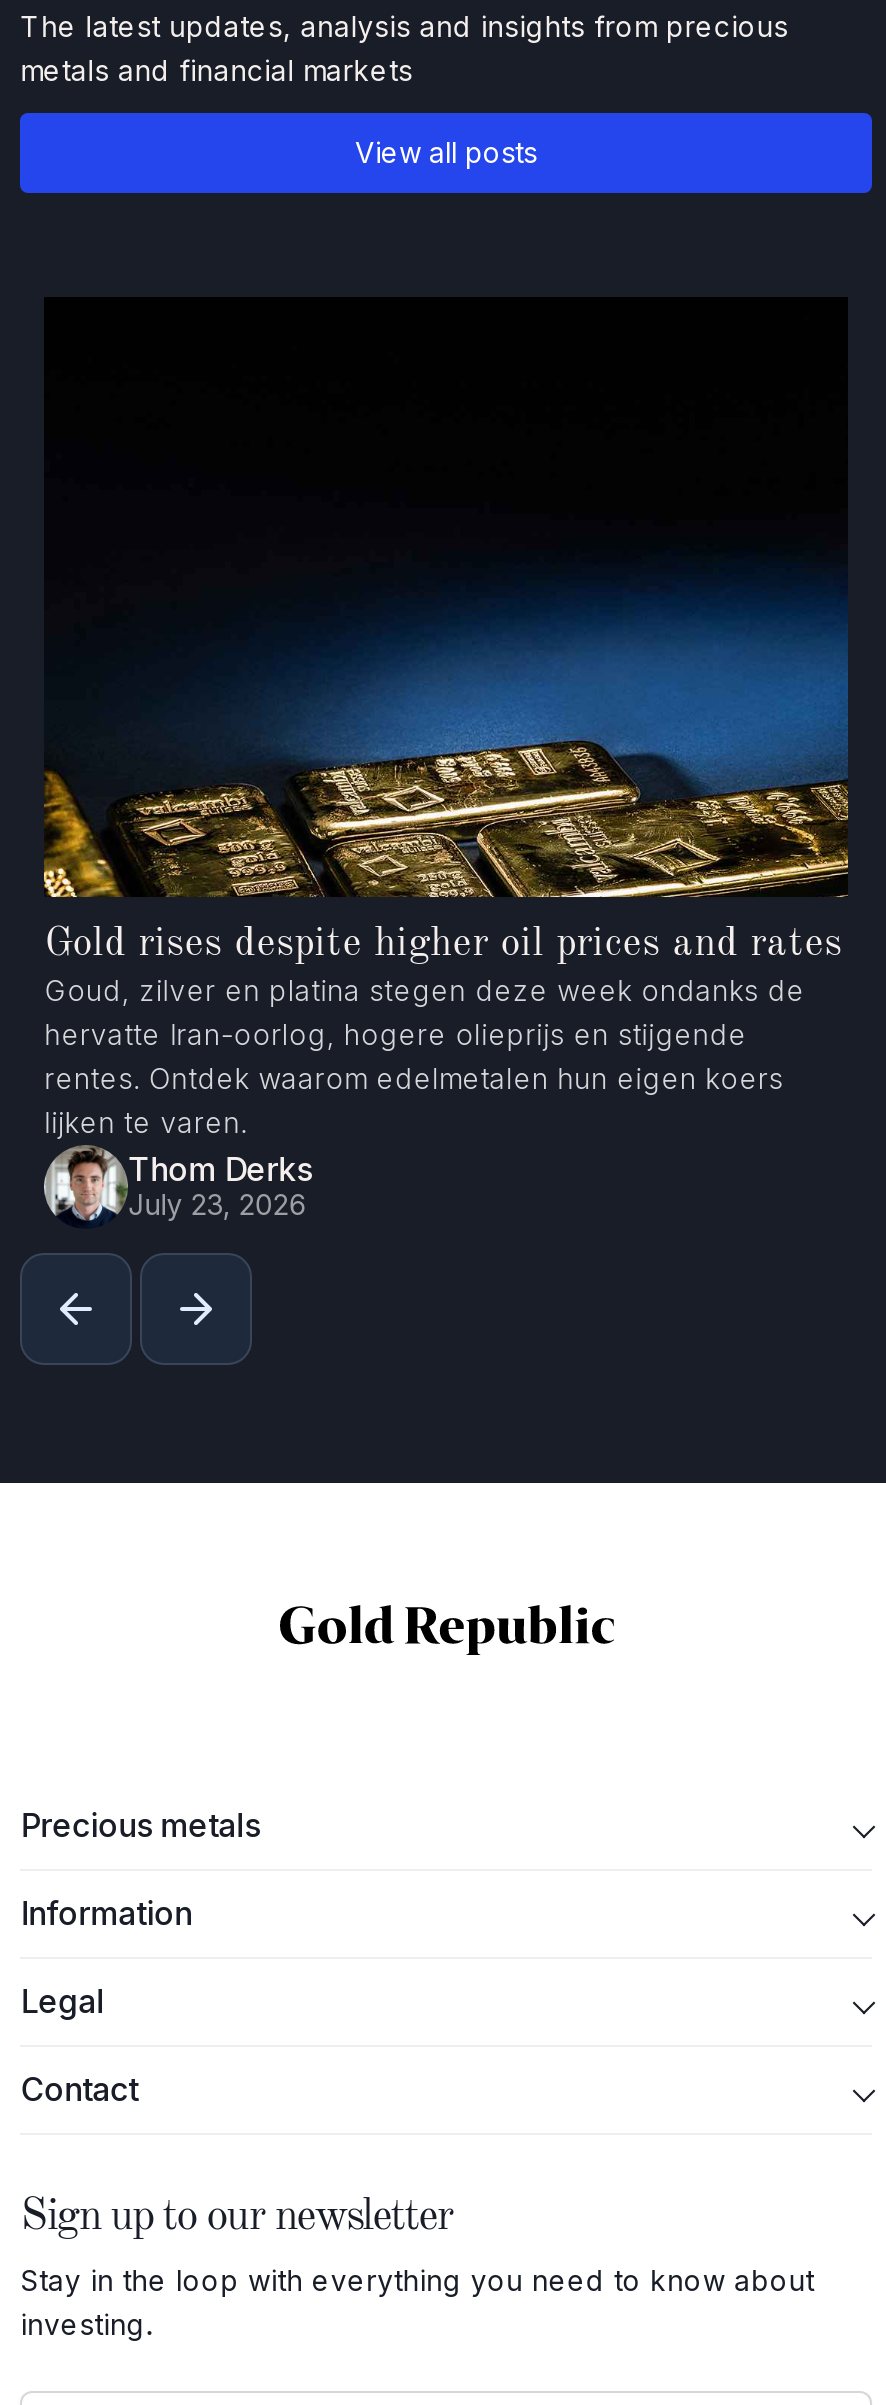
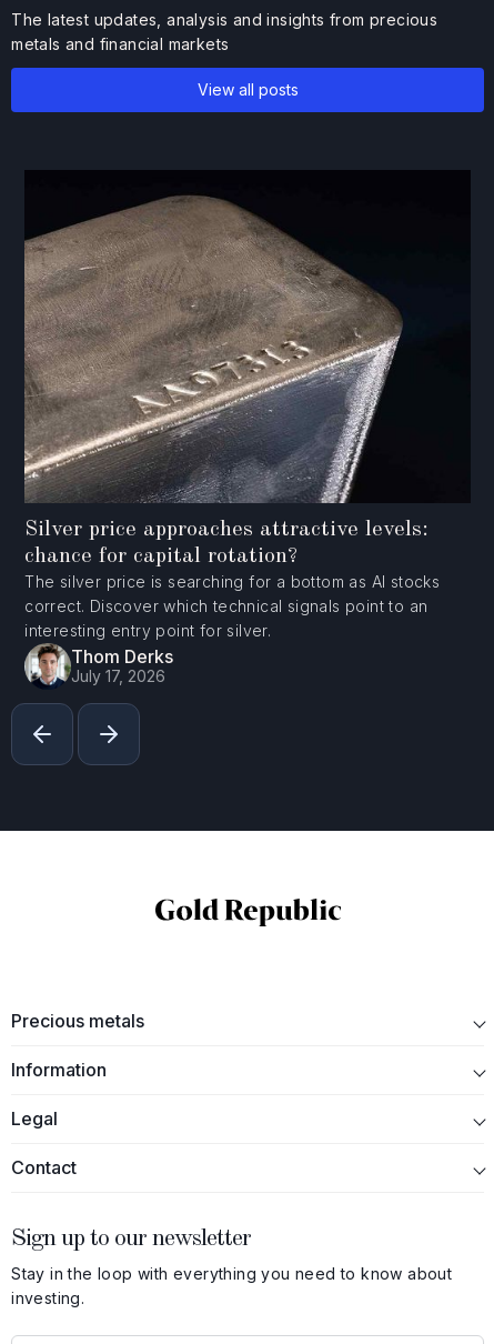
- [image]
- Gold rises despite higher oil prices and rates
- Goud, zilver en platina stegen deze week ondanks de
- hervatte Iran-oorlog, hogere olieprijs en stijgende
- rentes. Ontdek waarom edelmetalen hun eigen koers
- lijken te varen.
+ [image]
+ Silver price approaches attractive levels:
+ chance for capital rotation?
+ The silver price is searching for a bottom as AI stocks
+ correct. Discover which technical signals point to an
+ interesting entry point for silver.

- July 23, 2026
+ July 17, 2026
